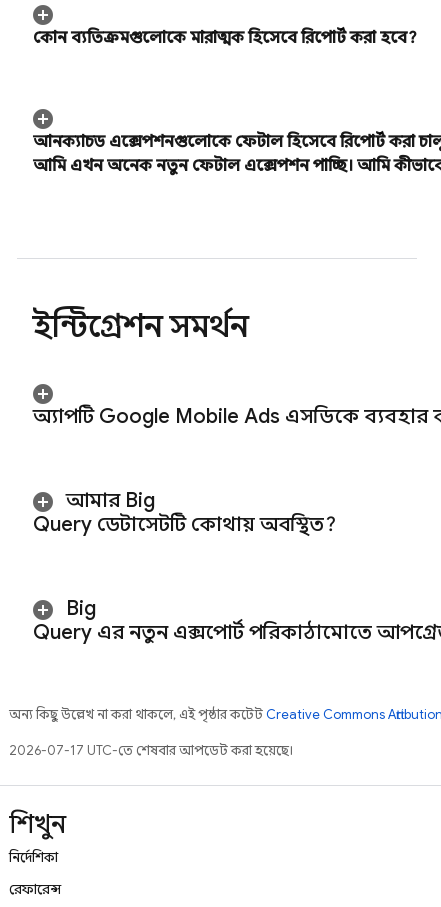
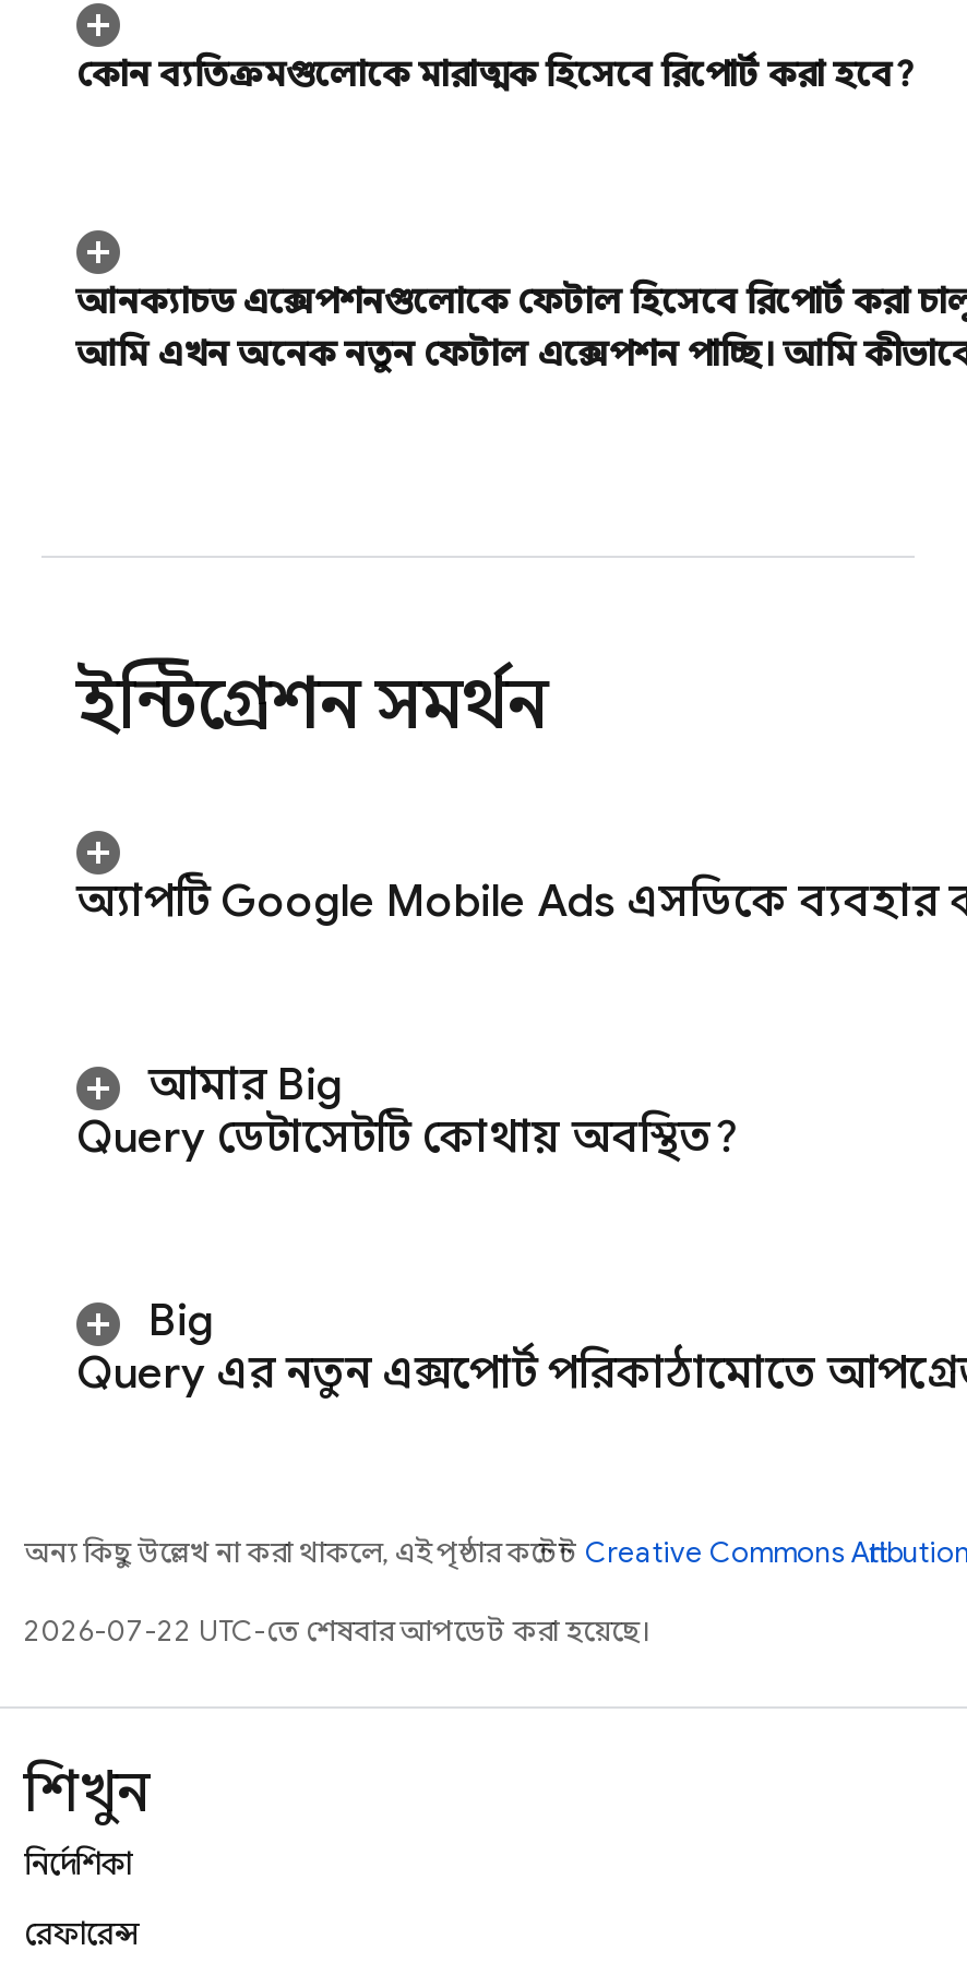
- 2026-07-17 UTC-তে শেষবার আপডেট করা হয়েছে।
+ 2026-07-22 UTC-তে শেষবার আপডেট করা হয়েছে।
